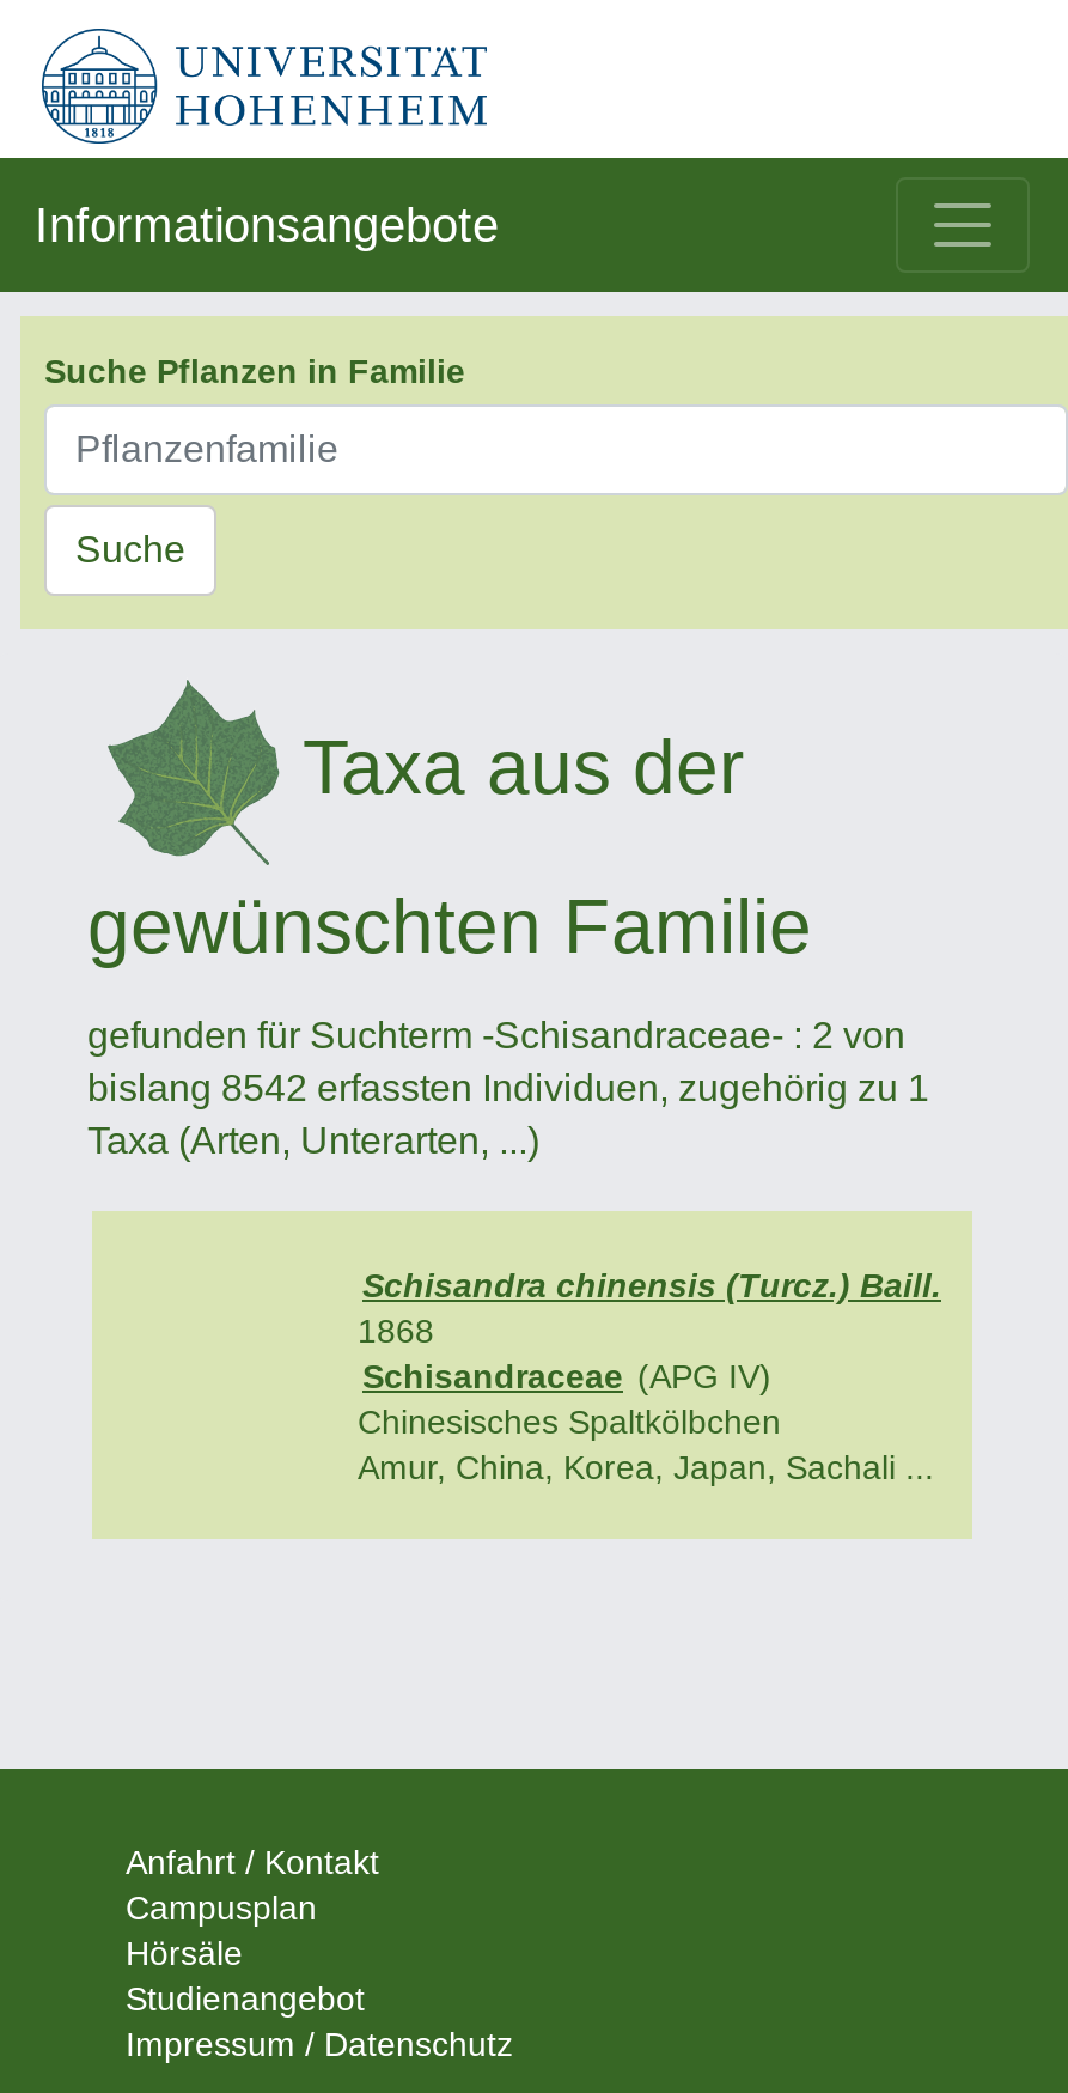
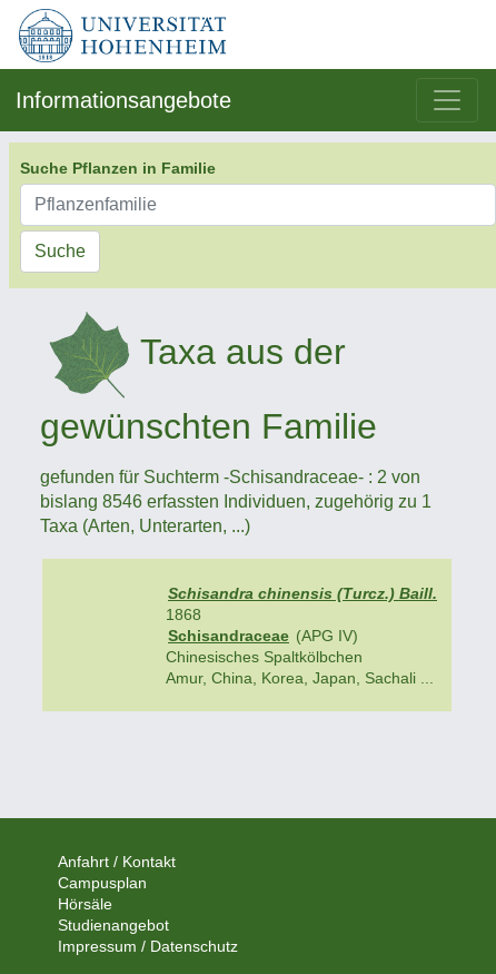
- bislang 8542 erfassten Individuen, zugehörig zu 1
+ bislang 8546 erfassten Individuen, zugehörig zu 1
